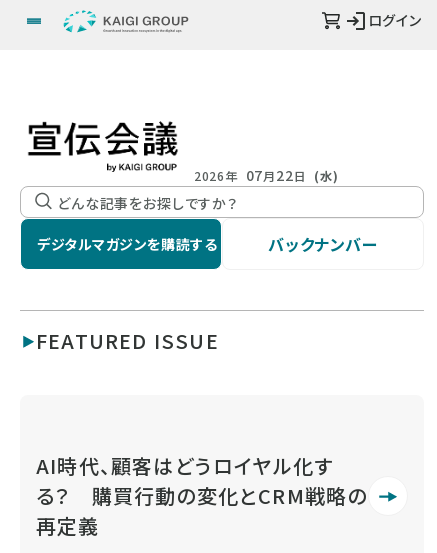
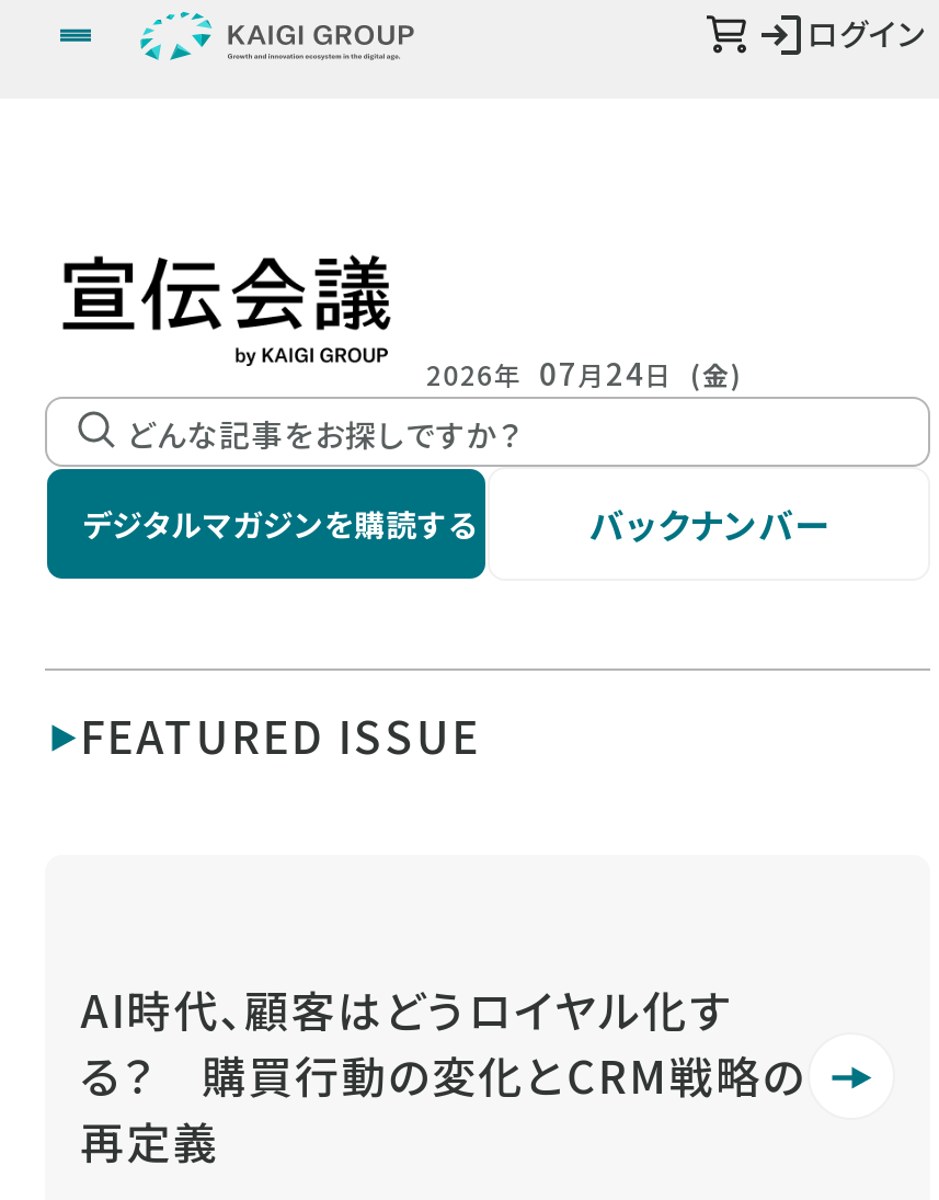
- 2026年 07月22日 (水)
+ 2026年 07月24日 (金)
